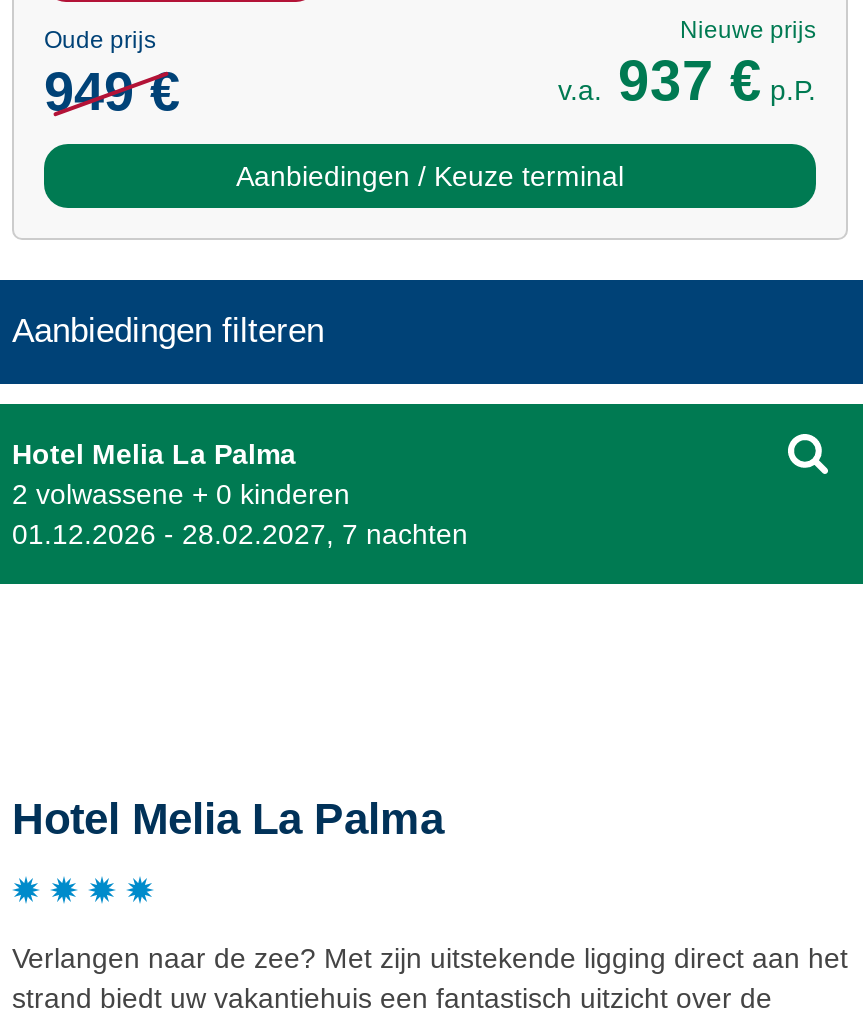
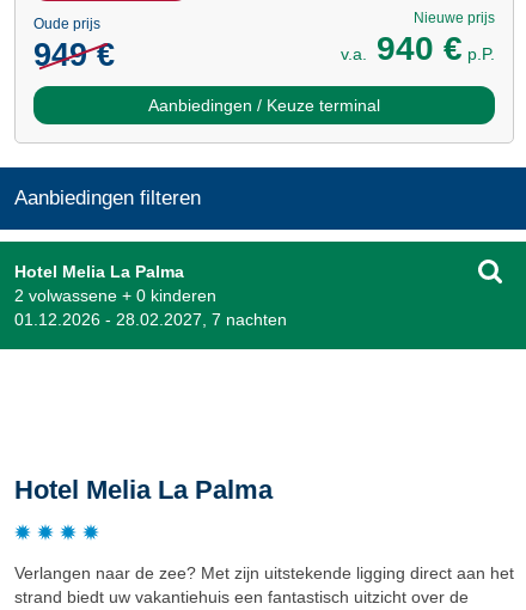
- v.a. 937 €p.P.
+ v.a. 940 €p.P.
